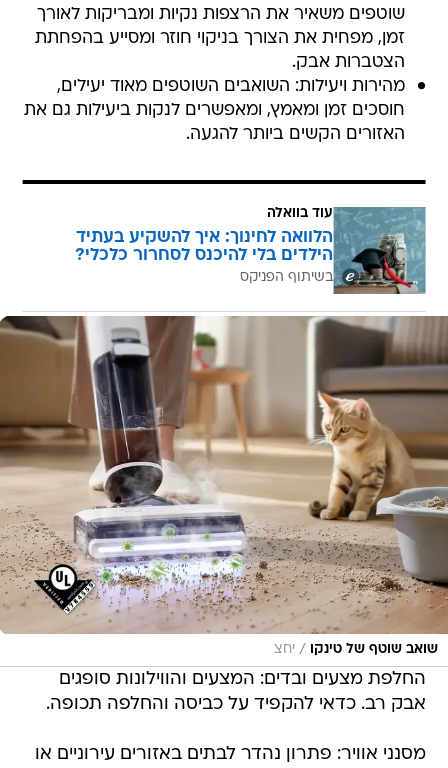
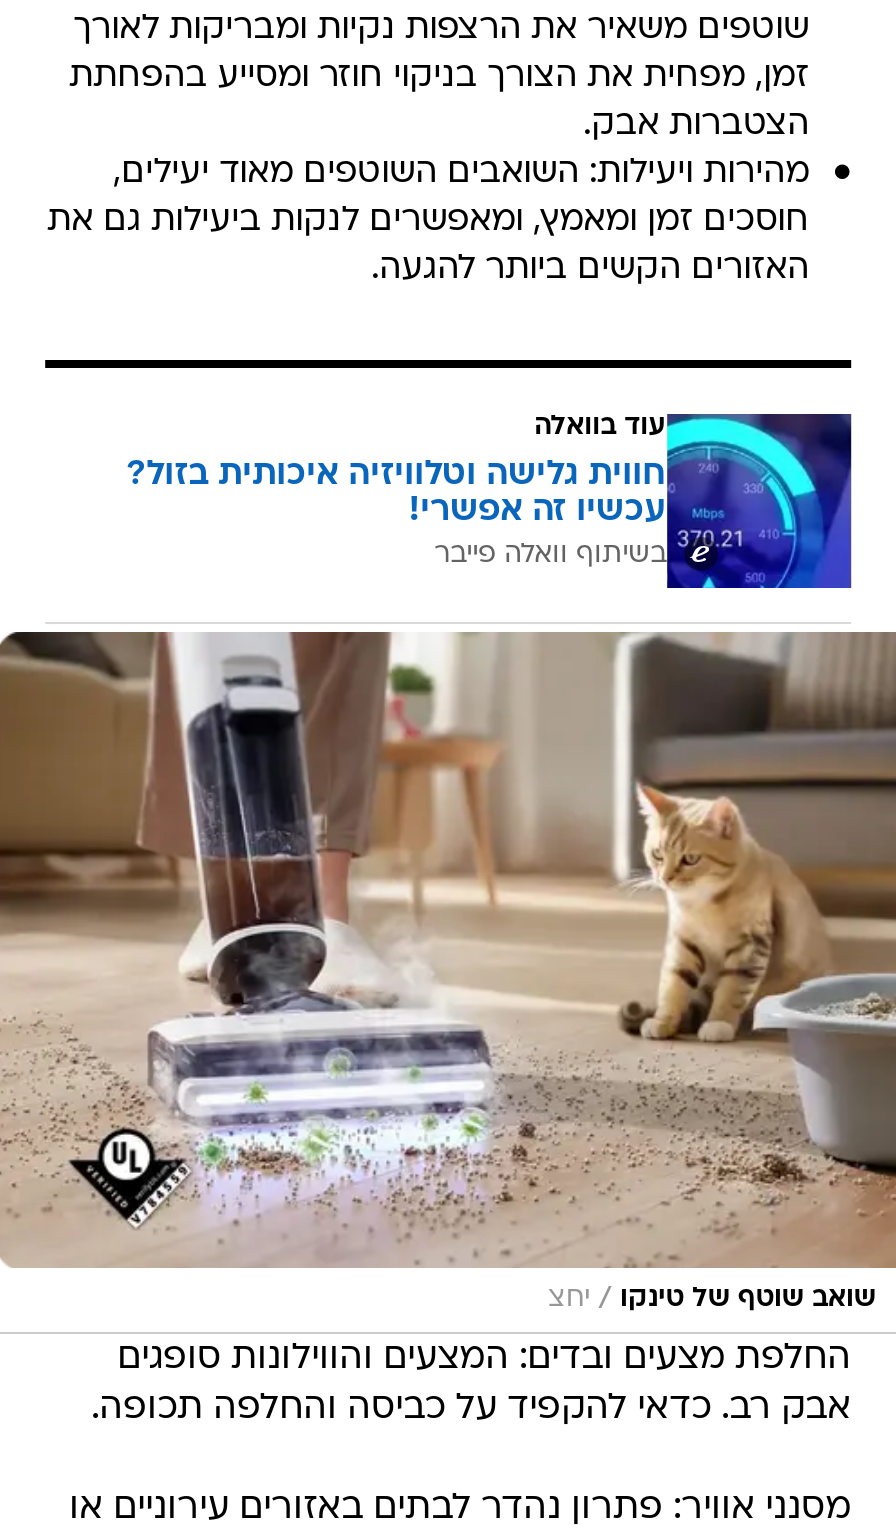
- [image]
- הלוואה לחינוך: איך להשקיע בעתיד
- הילדים בלי להיכנס לסחרור כלכלי?
- בשיתוף הפניקס
+ [image]
+ חווית גלישה וטלוויזיה איכותית בזול?
+ עכשיו זה אפשרי!
+ בשיתוף וואלה פייבר
